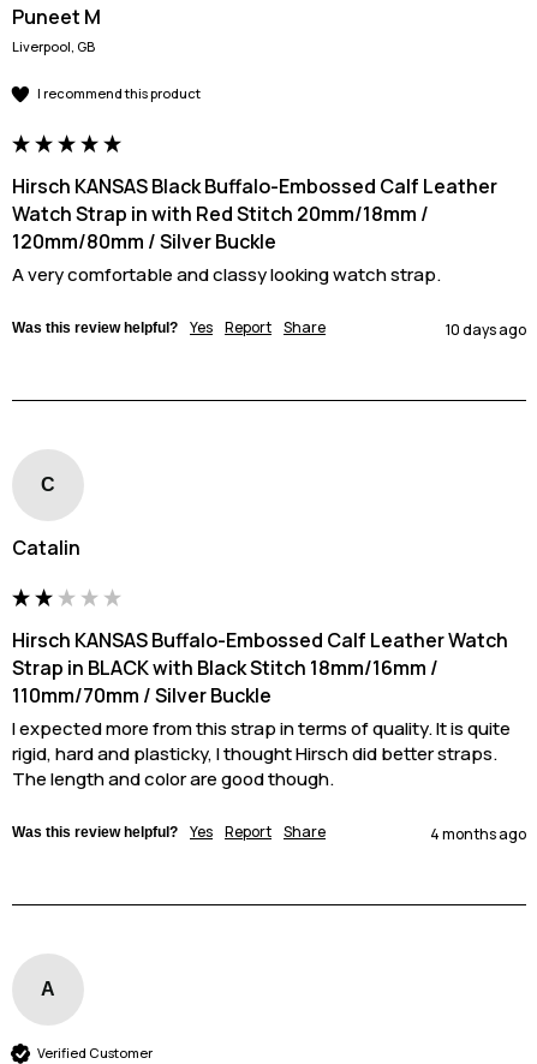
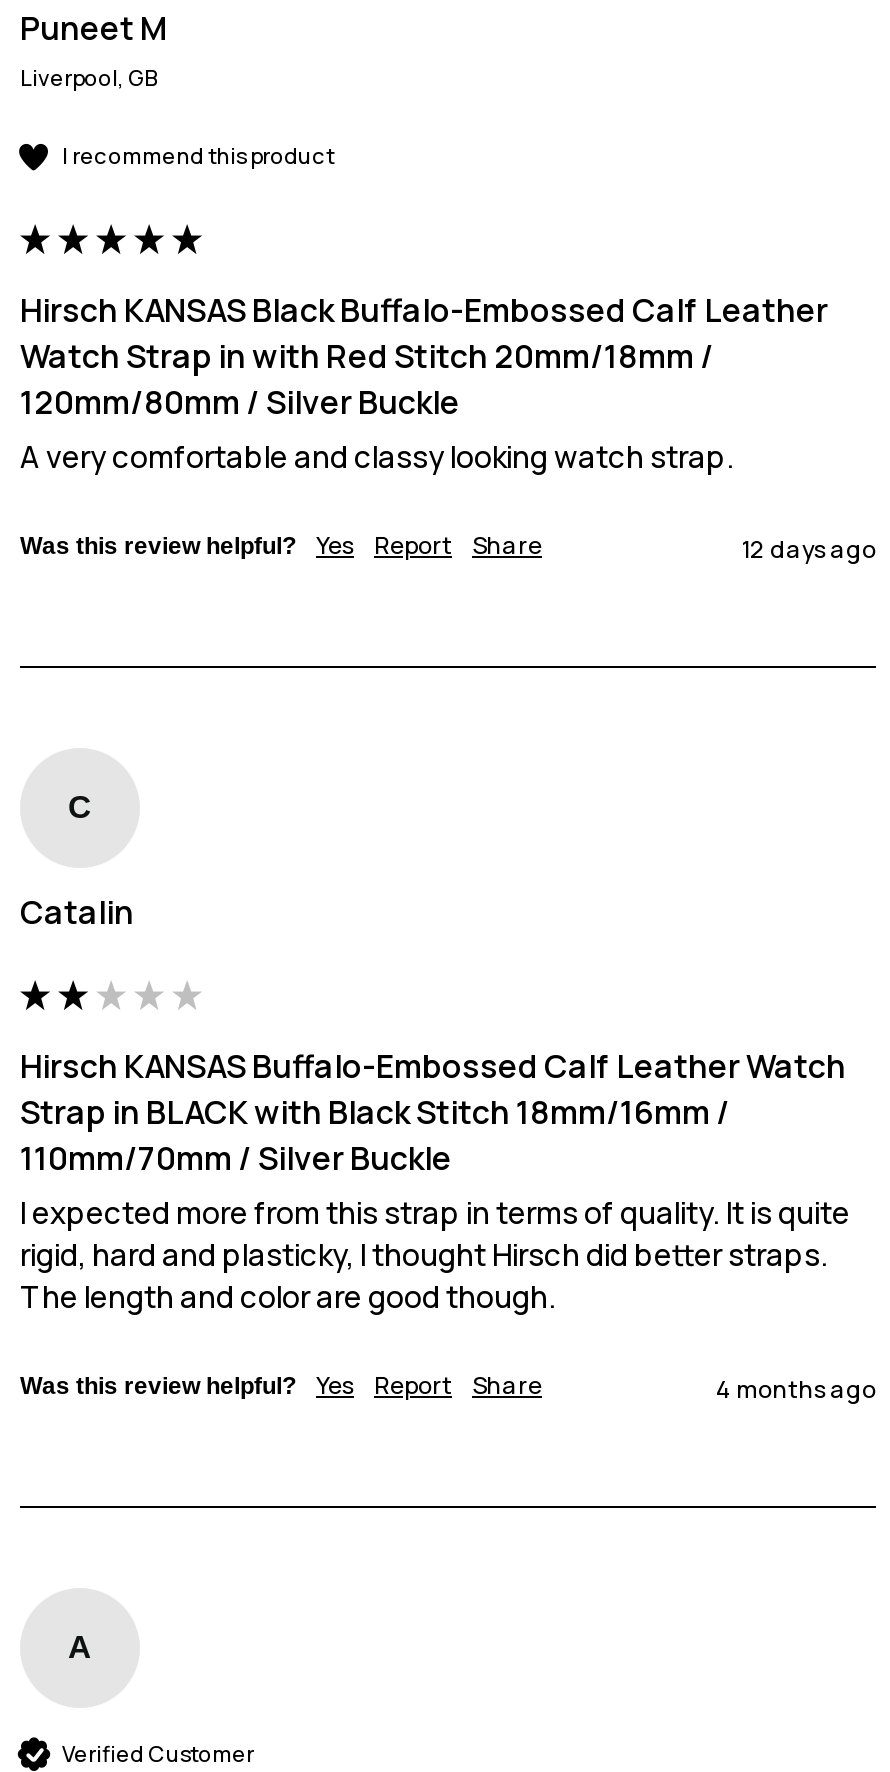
- 10 days ago
+ 12 days ago
